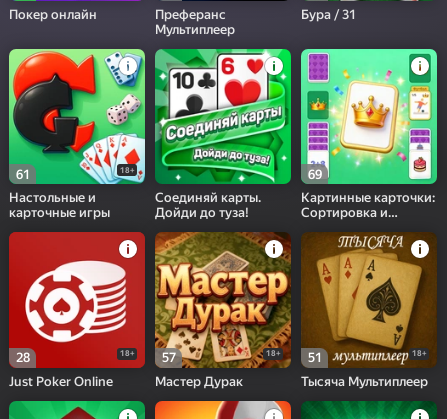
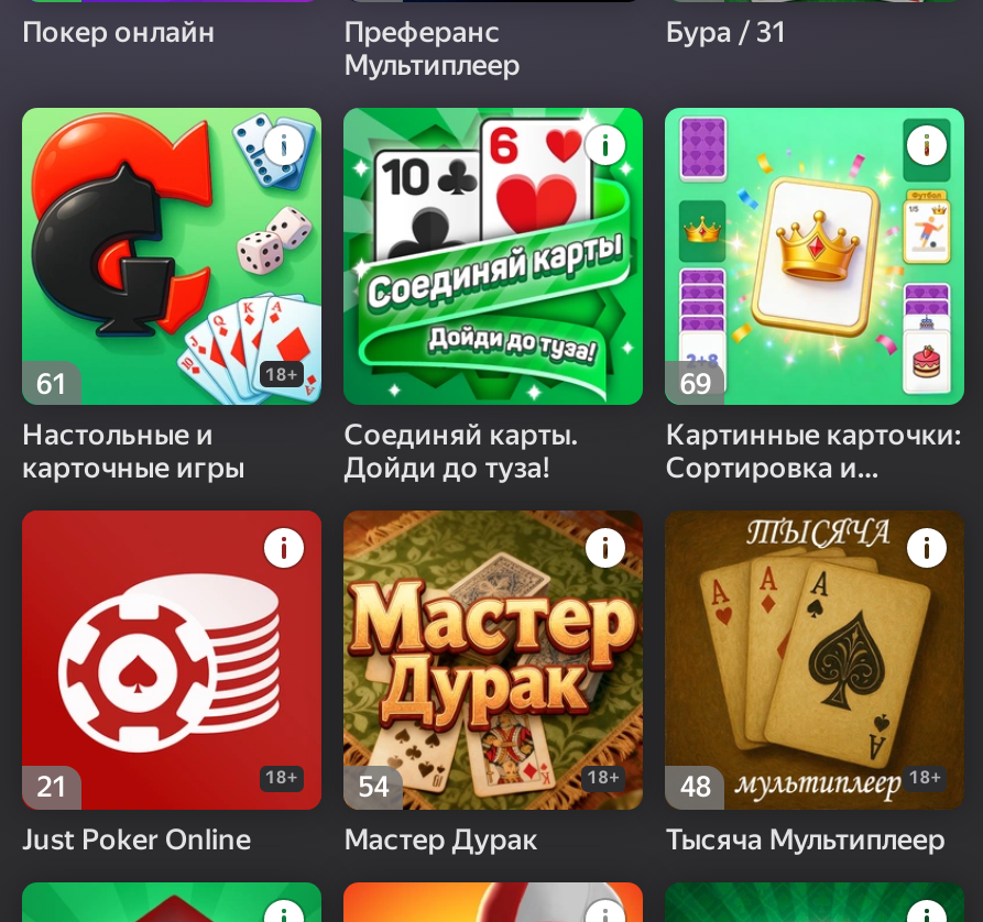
- 28
+ 21

- 57
+ 54

- 51
+ 48
